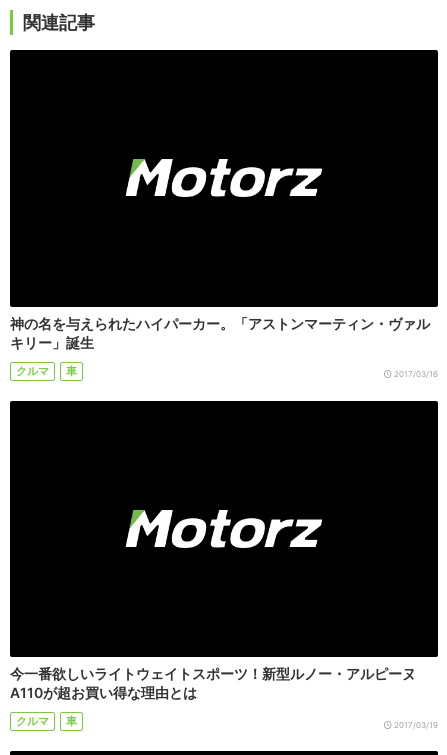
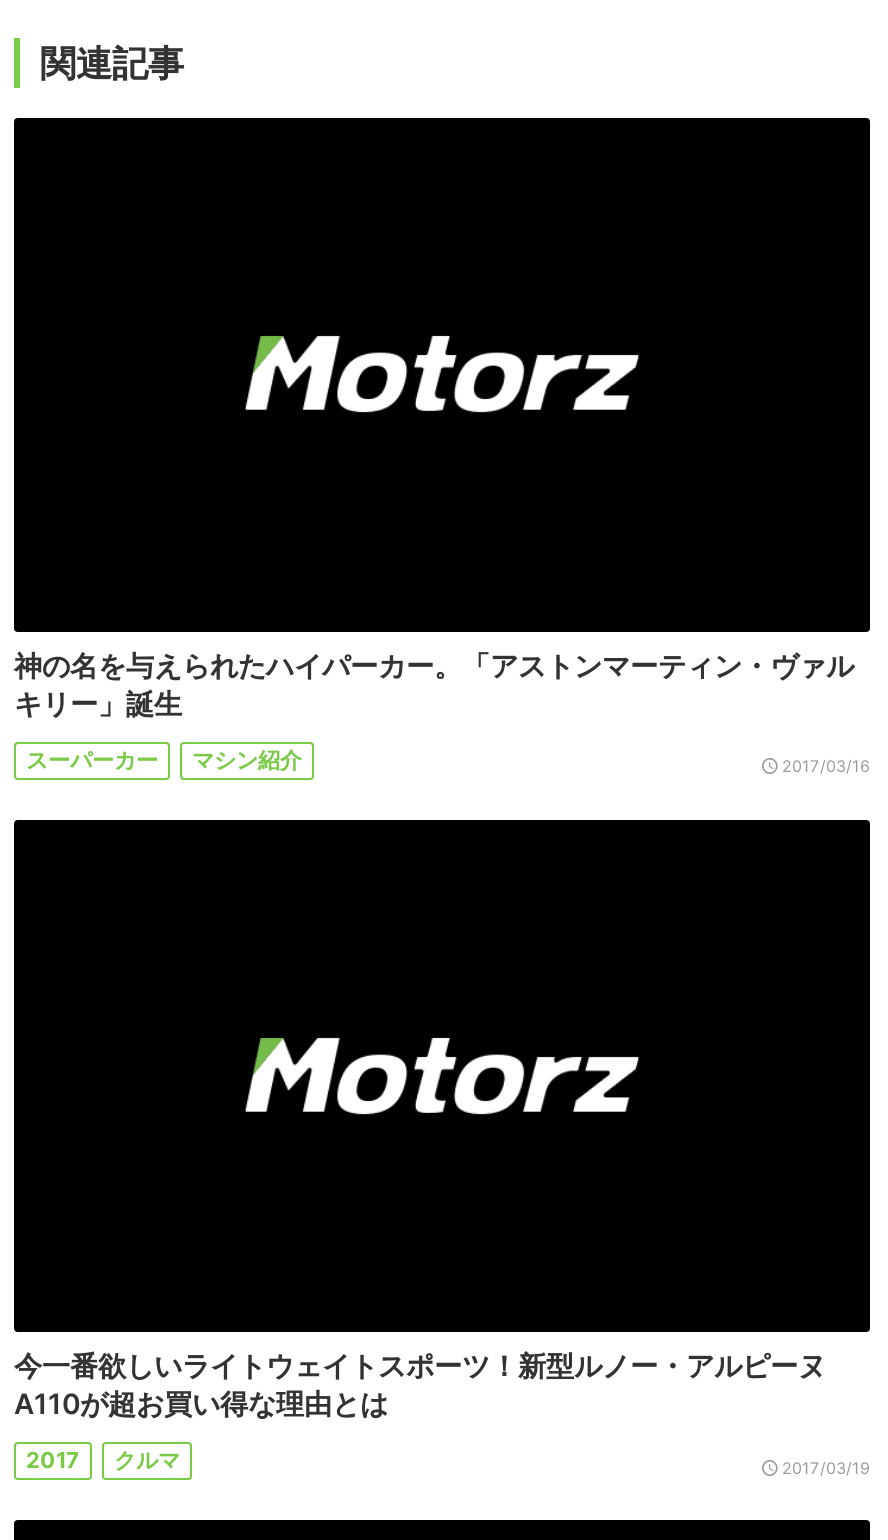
- クルマ
- 車
+ スーパーカー
+ マシン紹介

- 車

+ 2017
